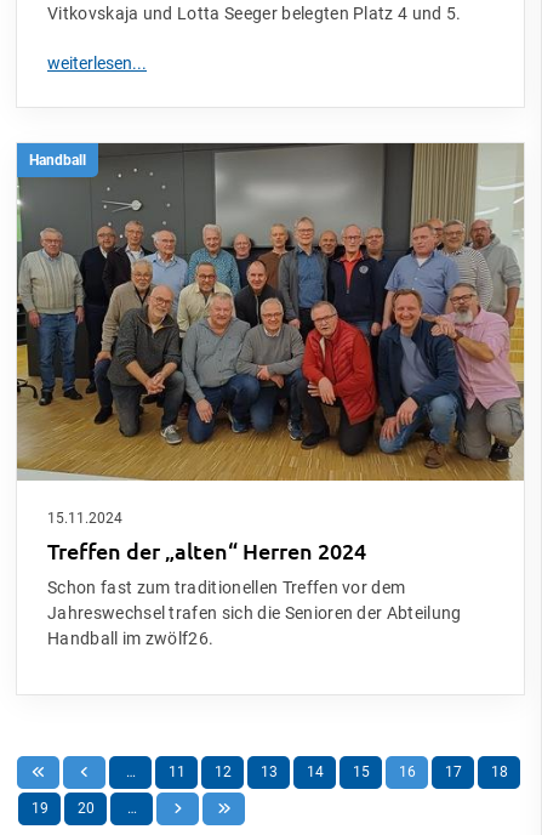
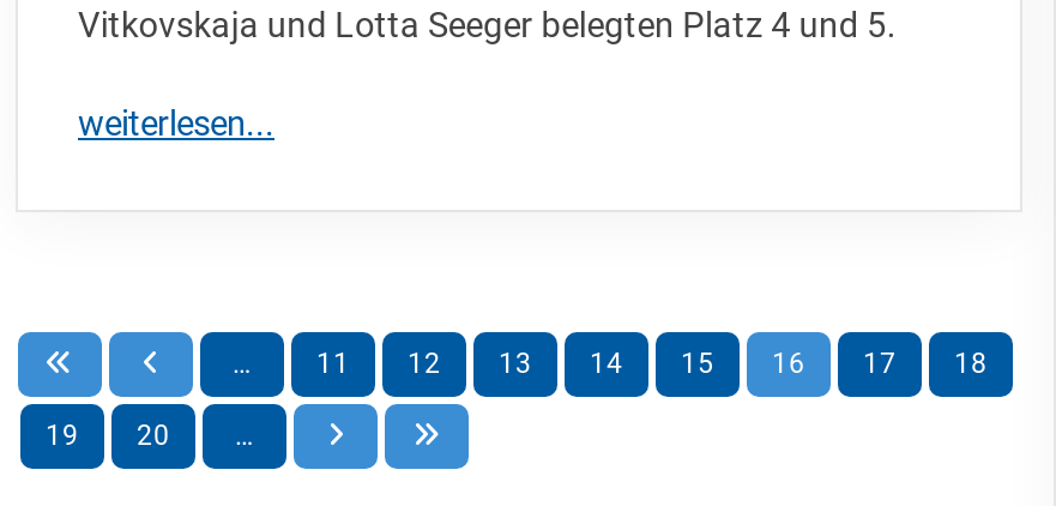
- [image]
- Handball

- 15.11.2024
- Treffen der „alten“ Herren 2024
- Schon fast zum traditionellen Treffen vor dem
- Jahreswechsel trafen sich die Senioren der Abteilung
- Handball im zwölf26.
